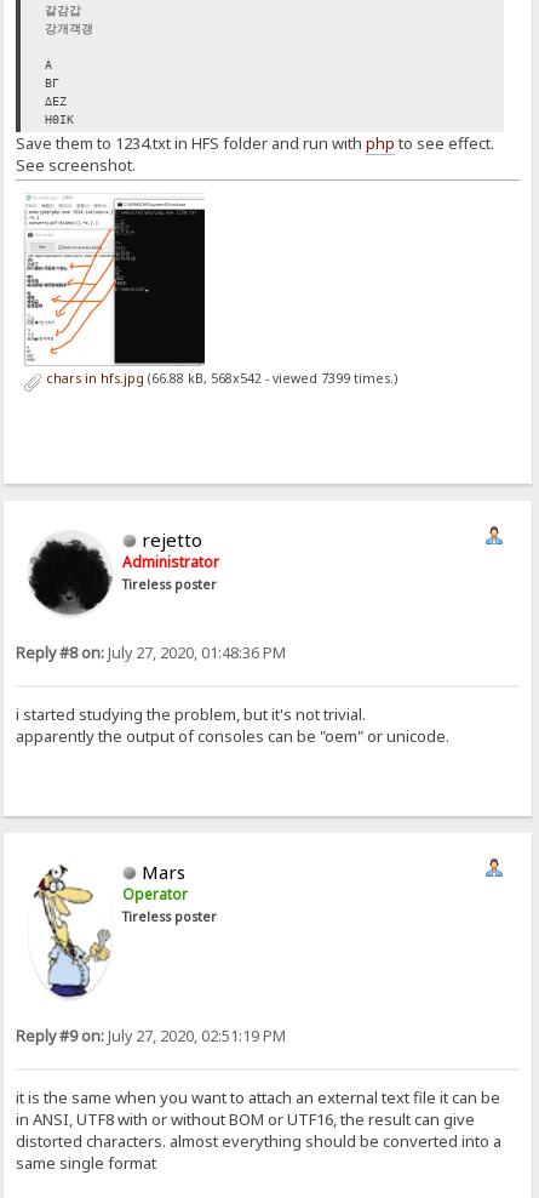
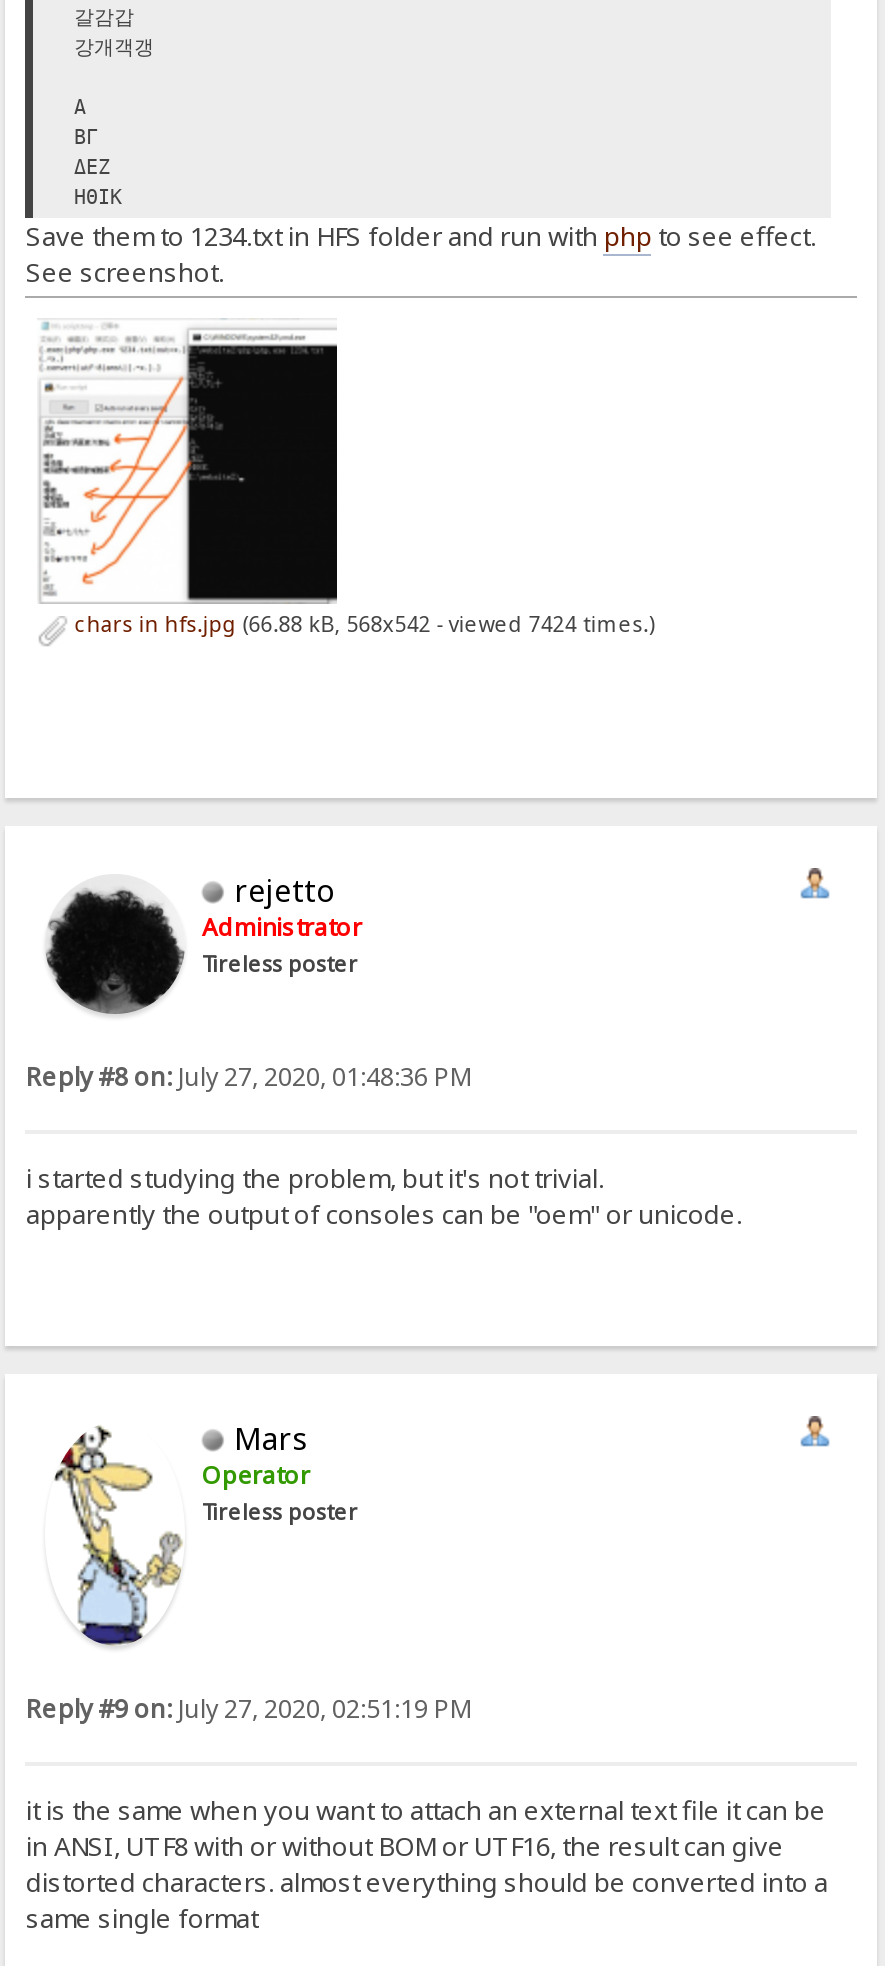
- chars in hfs.jpg (66.88 kB, 568x542 - viewed 7399 times.)
+ chars in hfs.jpg (66.88 kB, 568x542 - viewed 7424 times.)
